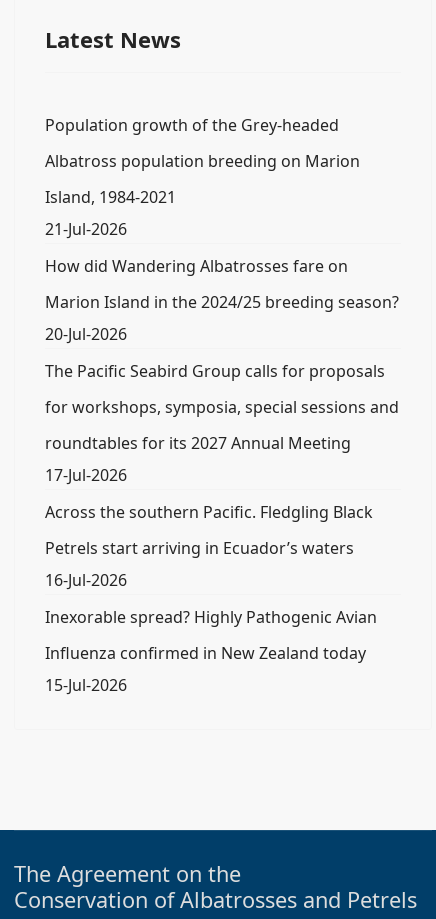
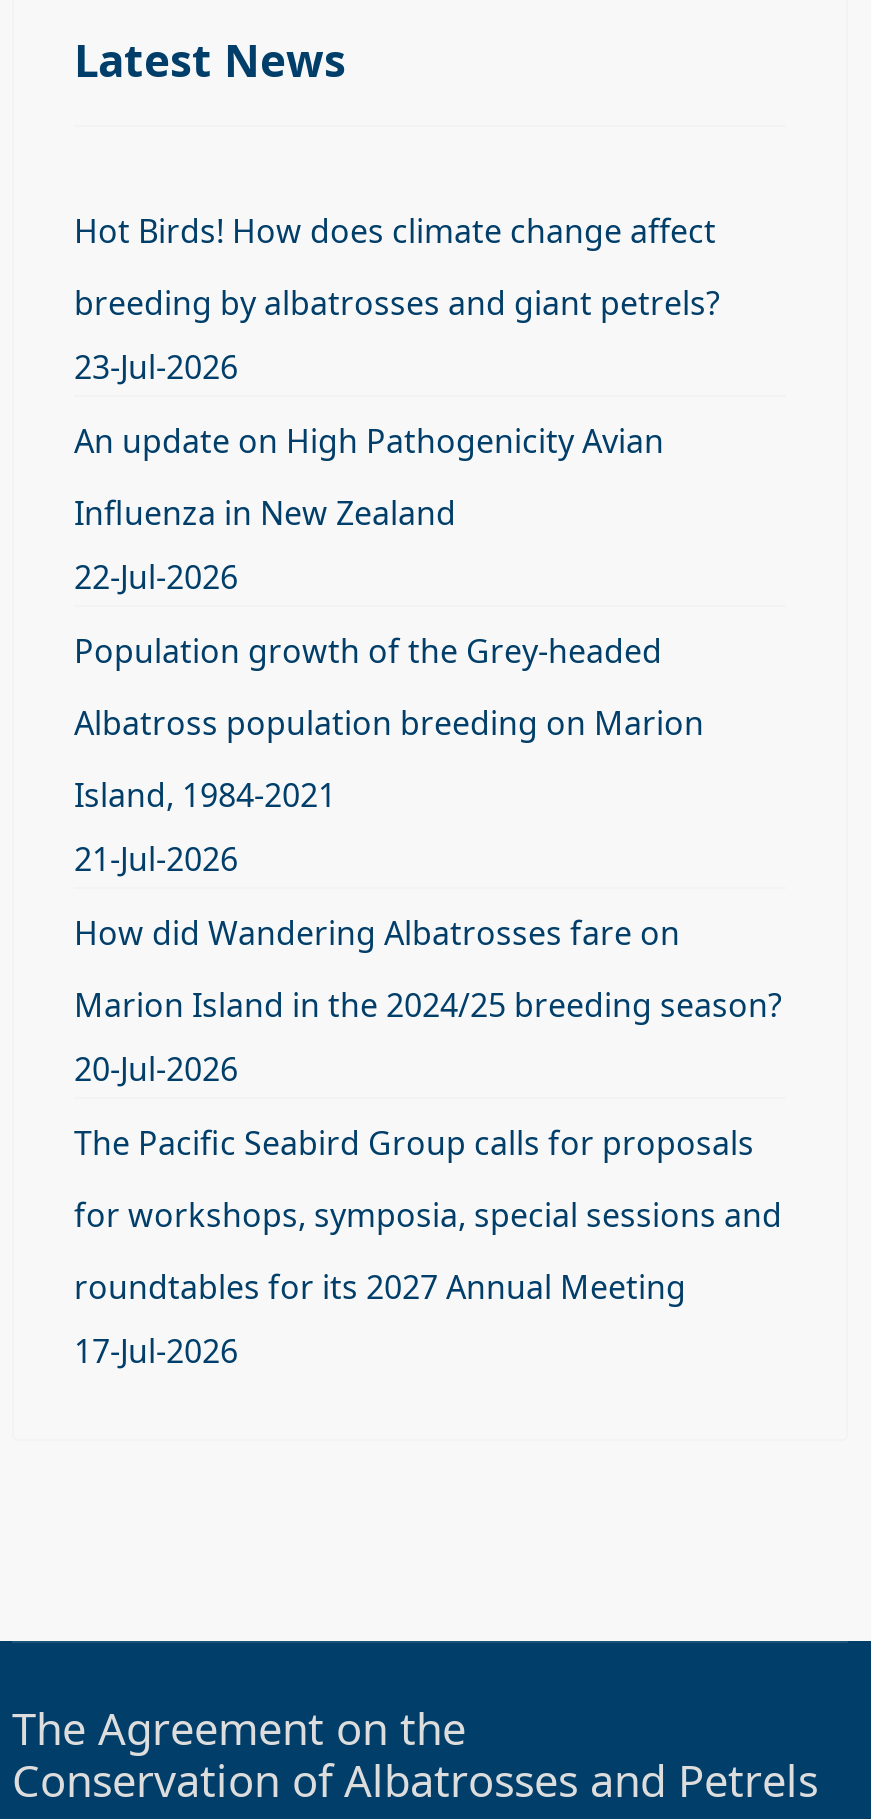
+ Hot Birds! How does climate change affect
+ breeding by albatrosses and giant petrels?
+ 23-Jul-2026
+ An update on High Pathogenicity Avian
+ Influenza in New Zealand
+ 22-Jul-2026

moved down: Population growth of the Grey-headed | Albatross population breeding on Marion | Island, 1984-2021 | ... | roundtables for its 2027 Annual Meeting | 17-Jul-2026

- Across the southern Pacific. Fledgling Black
- Petrels start arriving in Ecuador’s waters
- 16-Jul-2026
- Inexorable spread? Highly Pathogenic Avian
- Influenza confirmed in New Zealand today
- 15-Jul-2026
